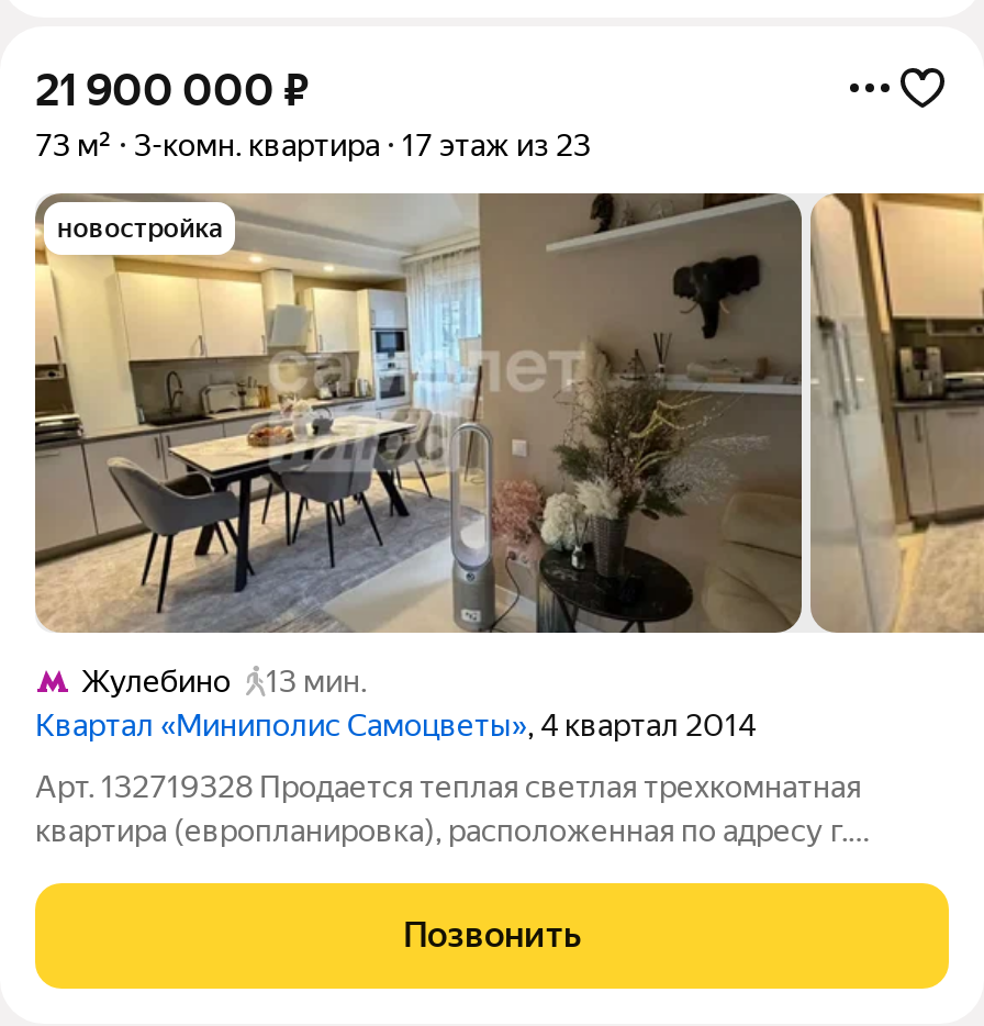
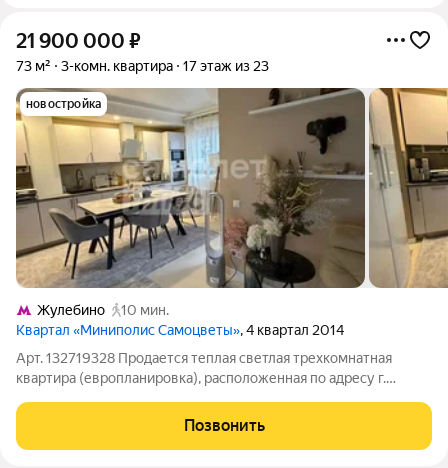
- Жулебино 13 мин.
+ Жулебино 10 мин.
